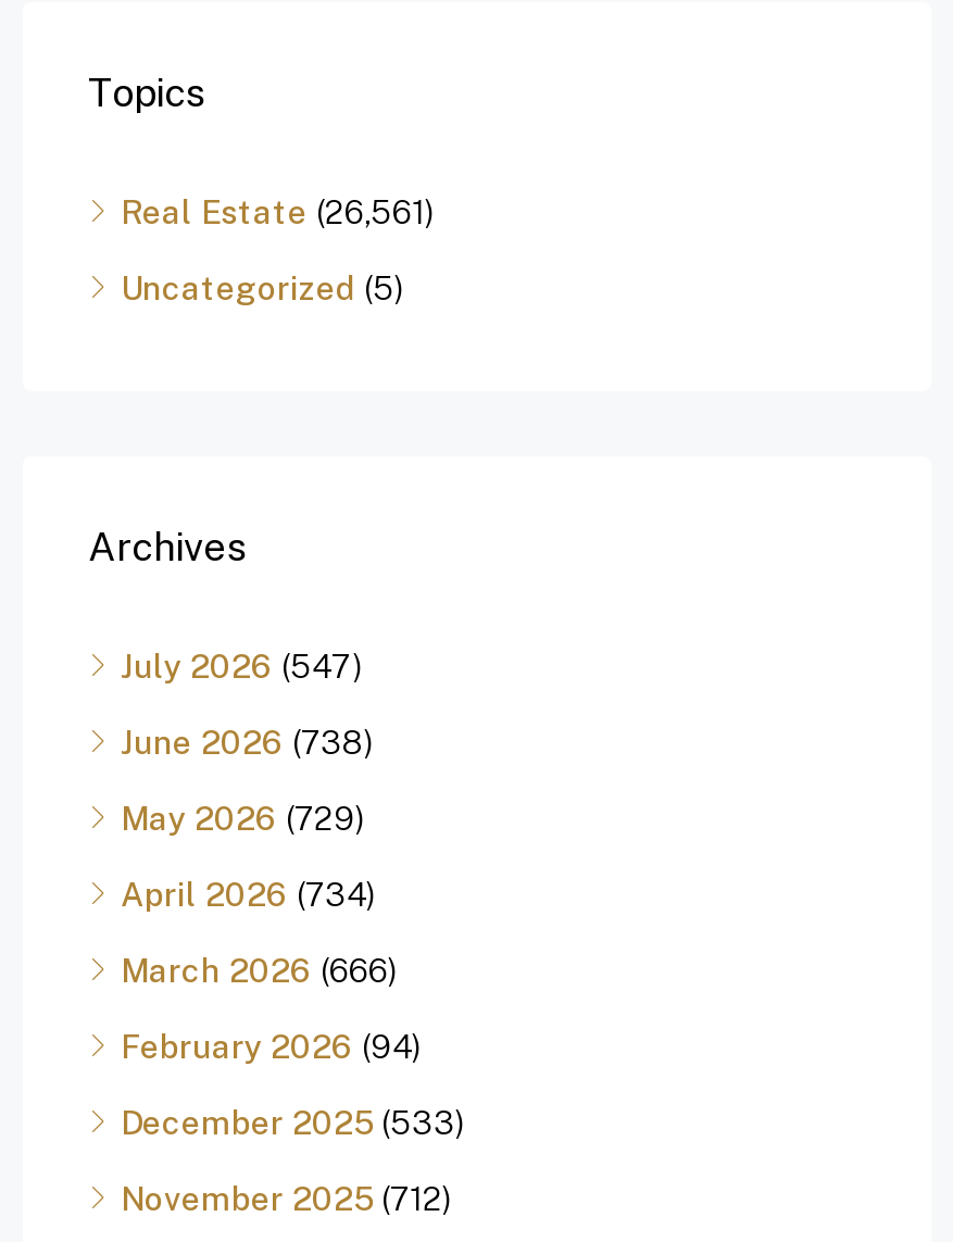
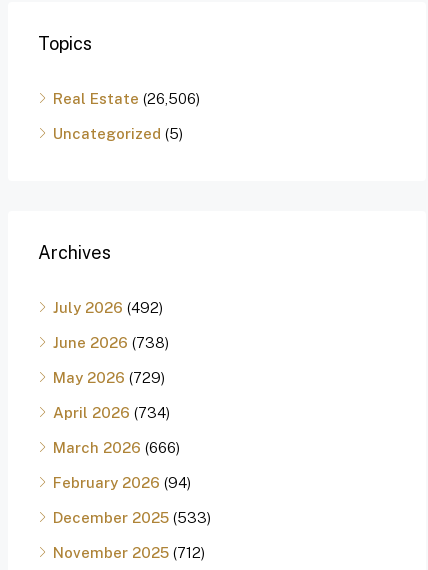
- Real Estate (26,561)
+ Real Estate (26,506)

- July 2026 (547)
+ July 2026 (492)
